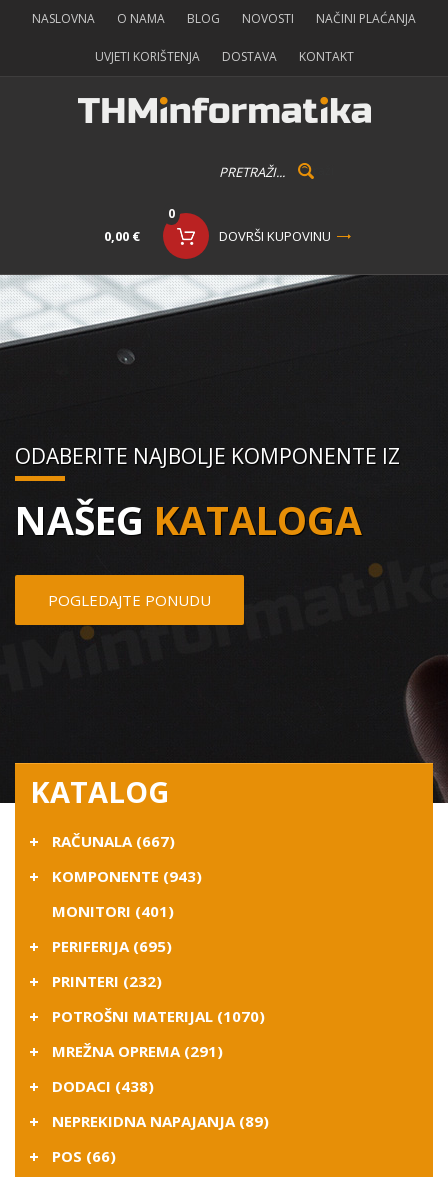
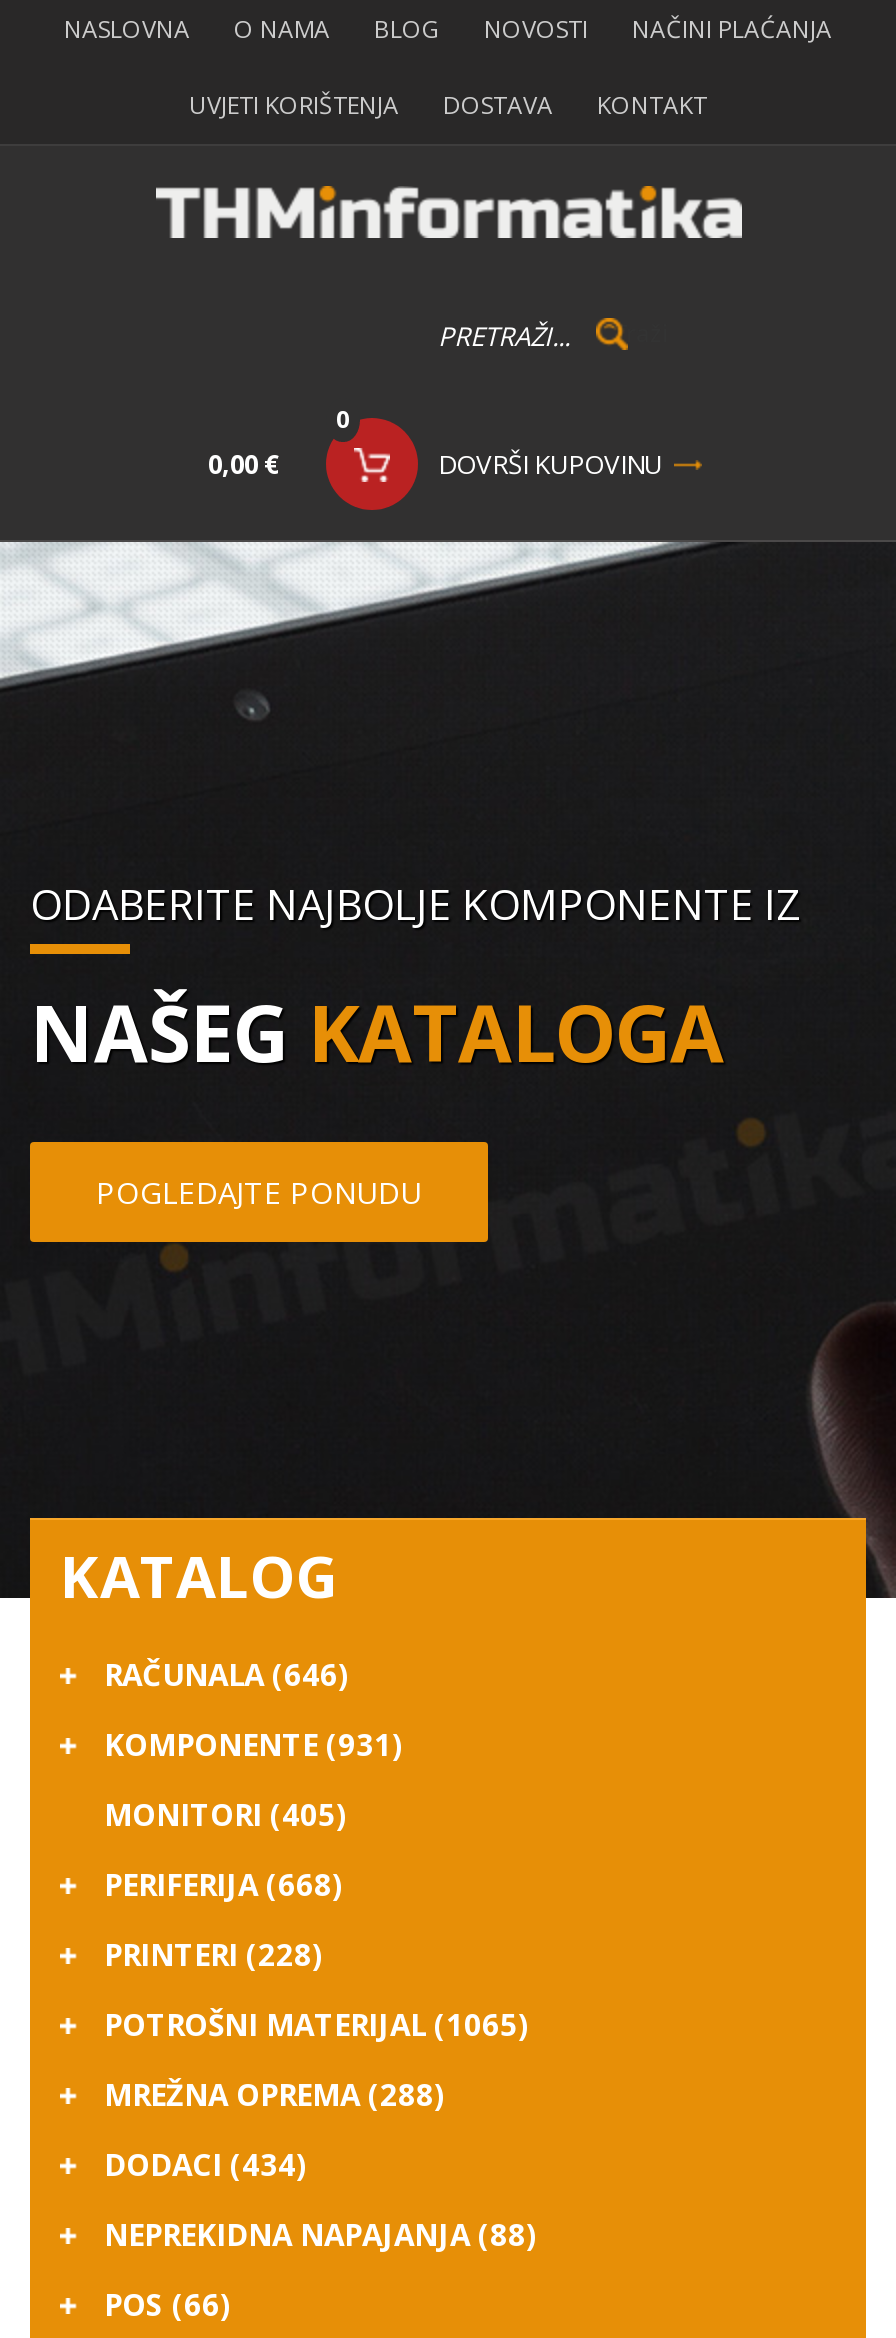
- RAČUNALA (667)
+ RAČUNALA (646)

- KOMPONENTE (943)
+ KOMPONENTE (931)

- MONITORI (401)
+ MONITORI (405)

- PERIFERIJA (695)
+ PERIFERIJA (668)

- PRINTERI (232)
+ PRINTERI (228)

- POTROŠNI MATERIJAL (1070)
+ POTROŠNI MATERIJAL (1065)

- MREŽNA OPREMA (291)
+ MREŽNA OPREMA (288)

- DODACI (438)
+ DODACI (434)

- NEPREKIDNA NAPAJANJA (89)
+ NEPREKIDNA NAPAJANJA (88)
